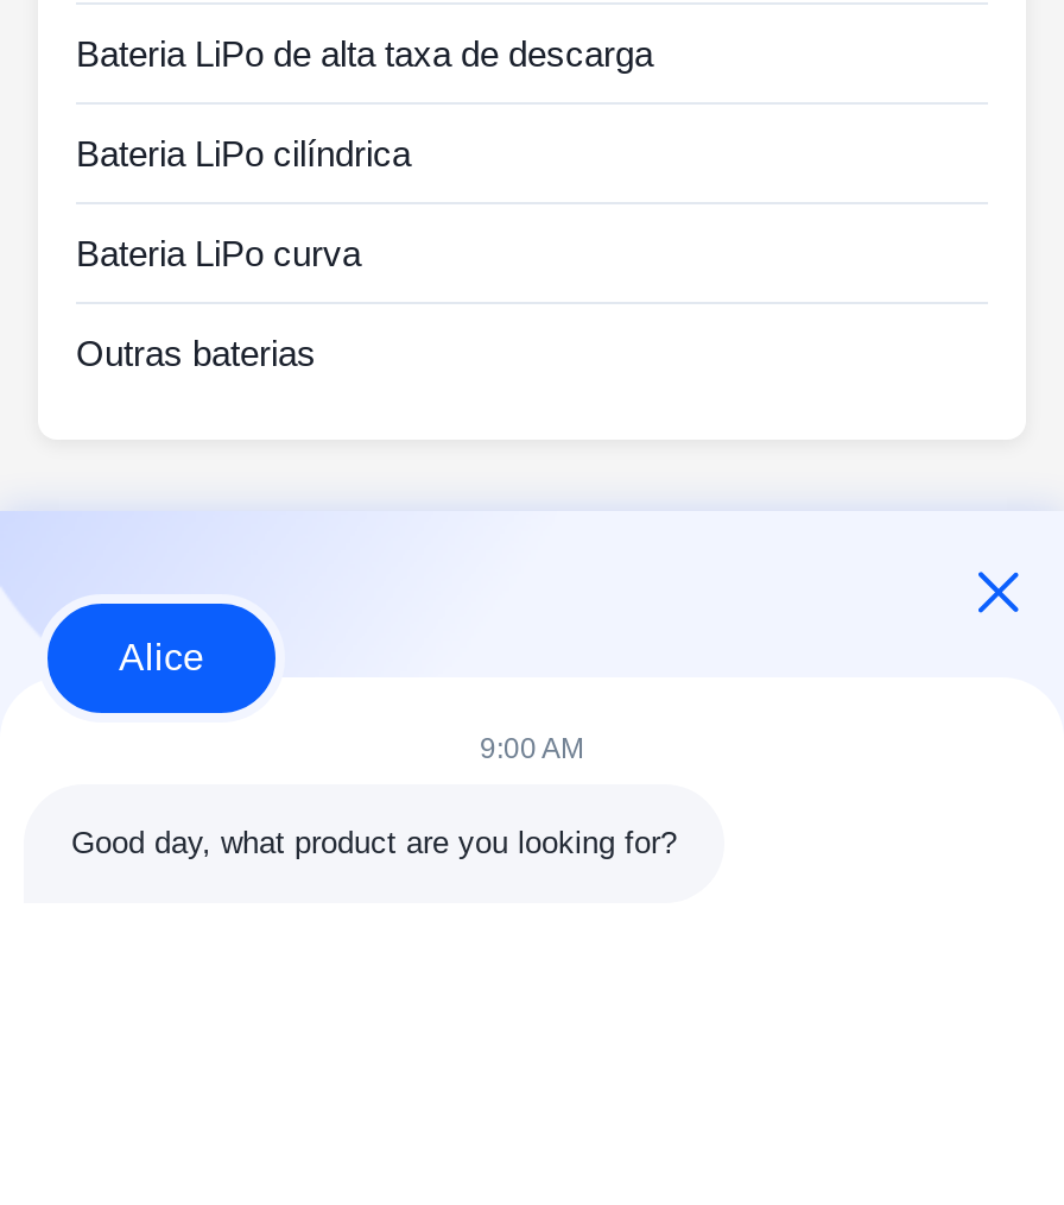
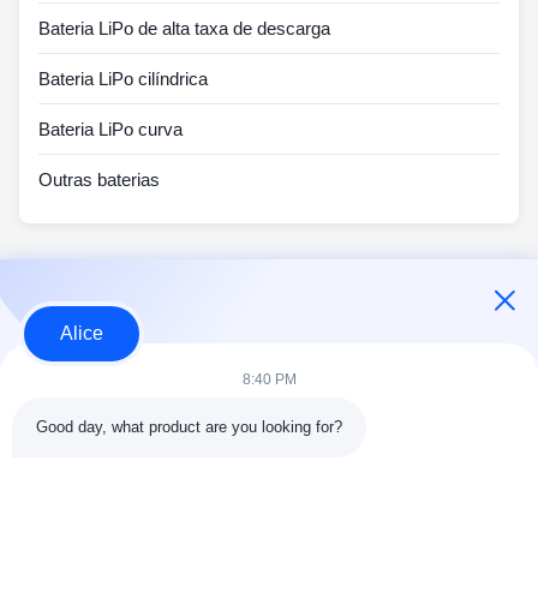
- 9:00 AM
+ 8:40 PM
